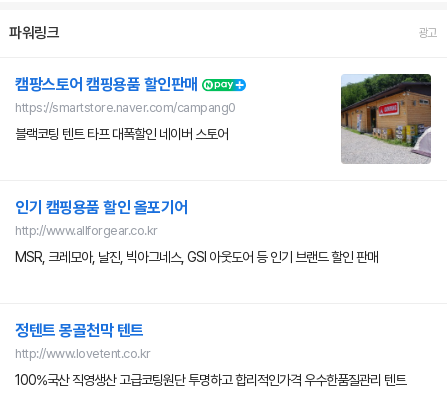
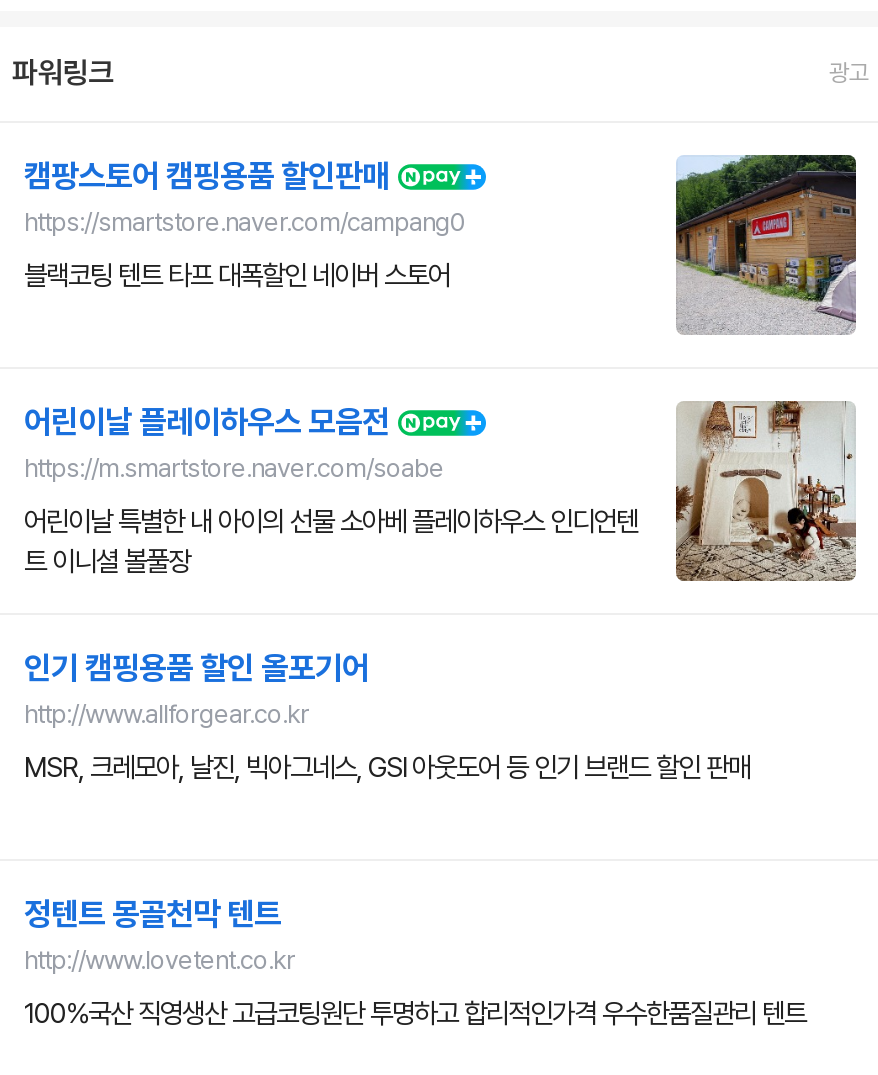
+ [image]
+ 어린이날 플레이하우스 모음전
+ https://m.smartstore.naver.com/soabe
+ 어린이날 특별한 내 아이의 선물 소아베 플레이하우스 인디언텐
+ 트 이니셜 볼풀장
